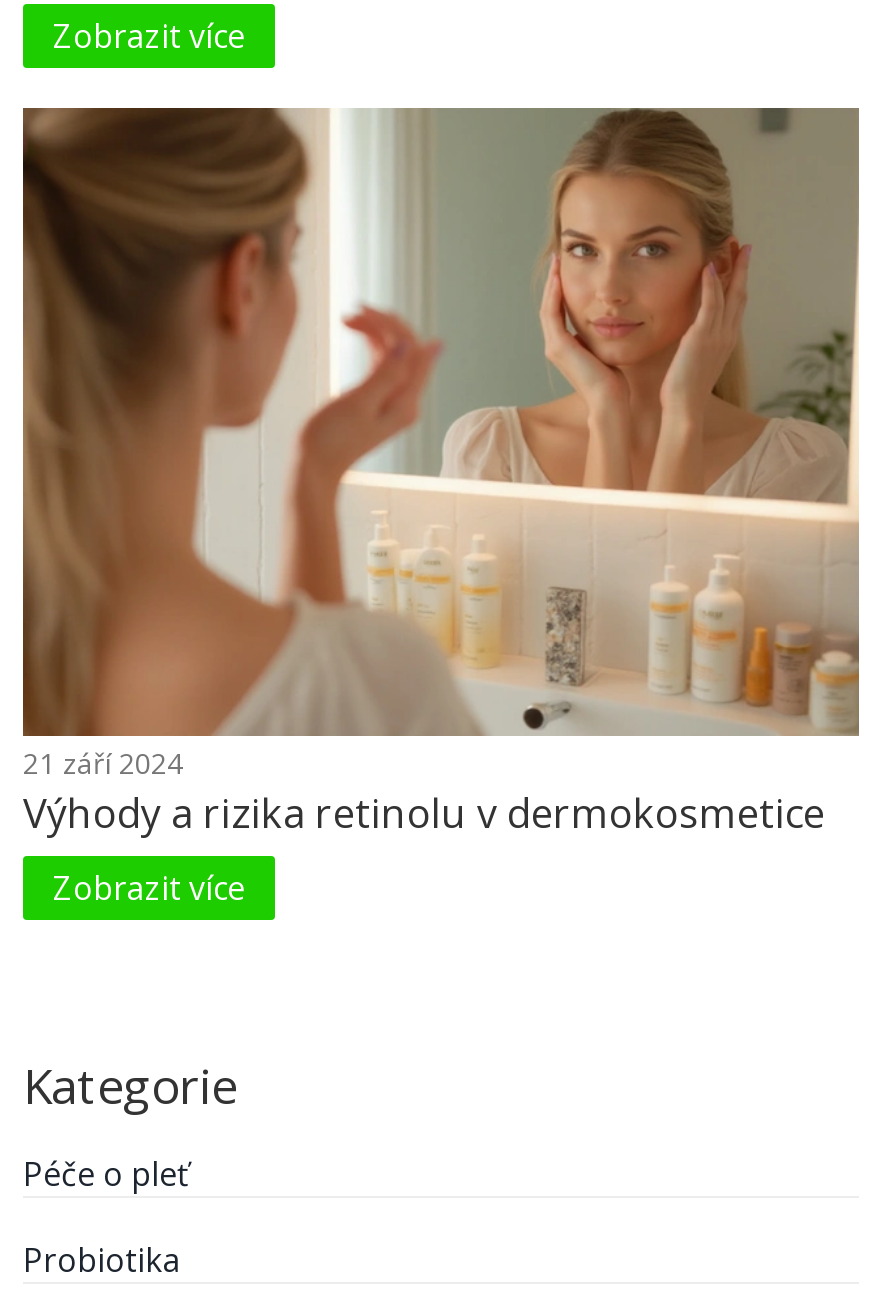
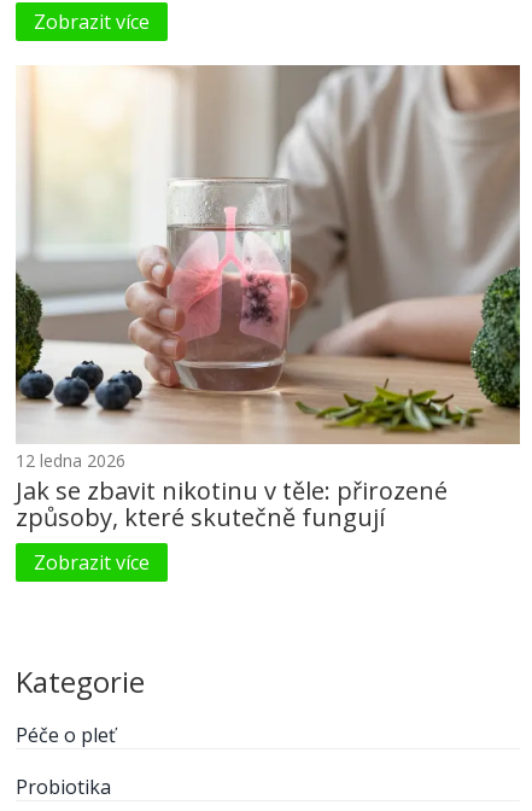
- [image]
- 21 září 2024
- Výhody a rizika retinolu v dermokosmetice
+ [image]
+ 12 ledna 2026
+ Jak se zbavit nikotinu v těle: přirozené
+ způsoby, které skutečně fungují
